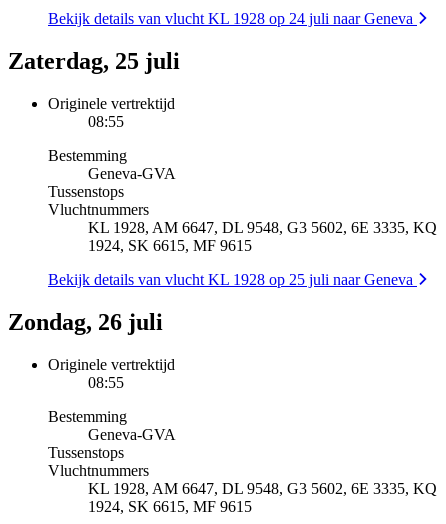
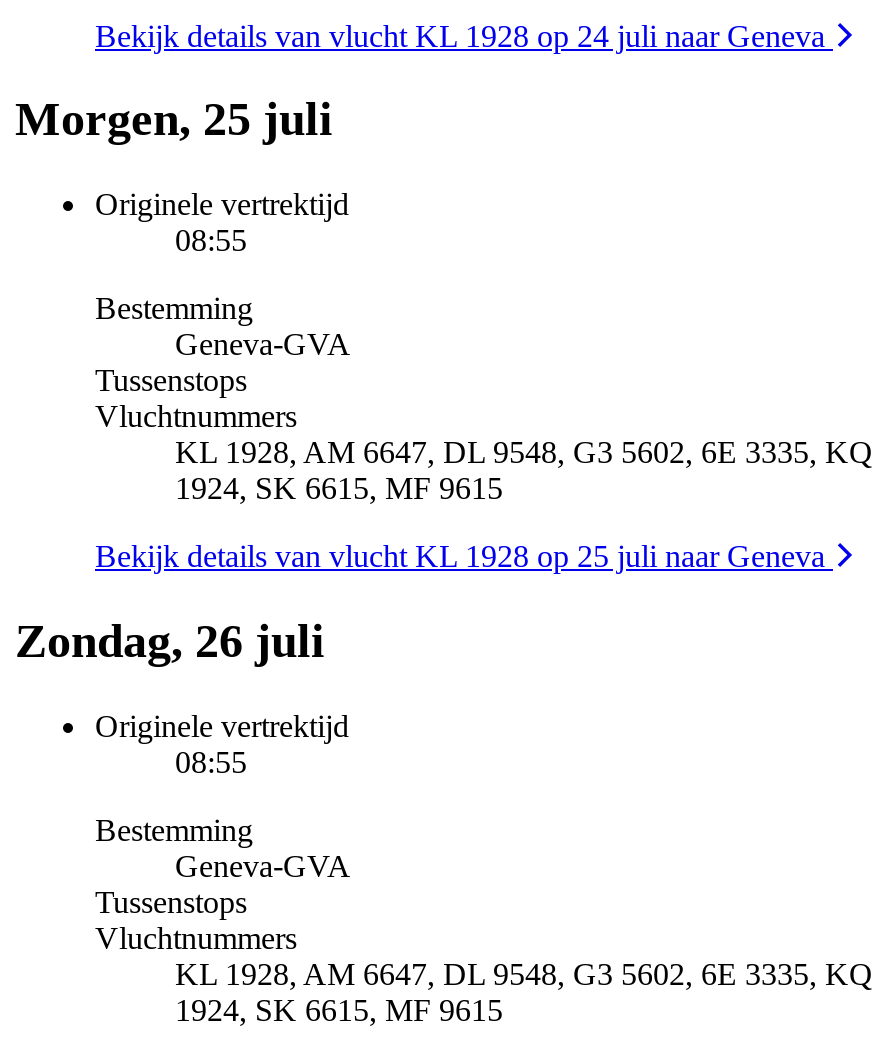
- Zaterdag, 25 juli
+ Morgen, 25 juli
